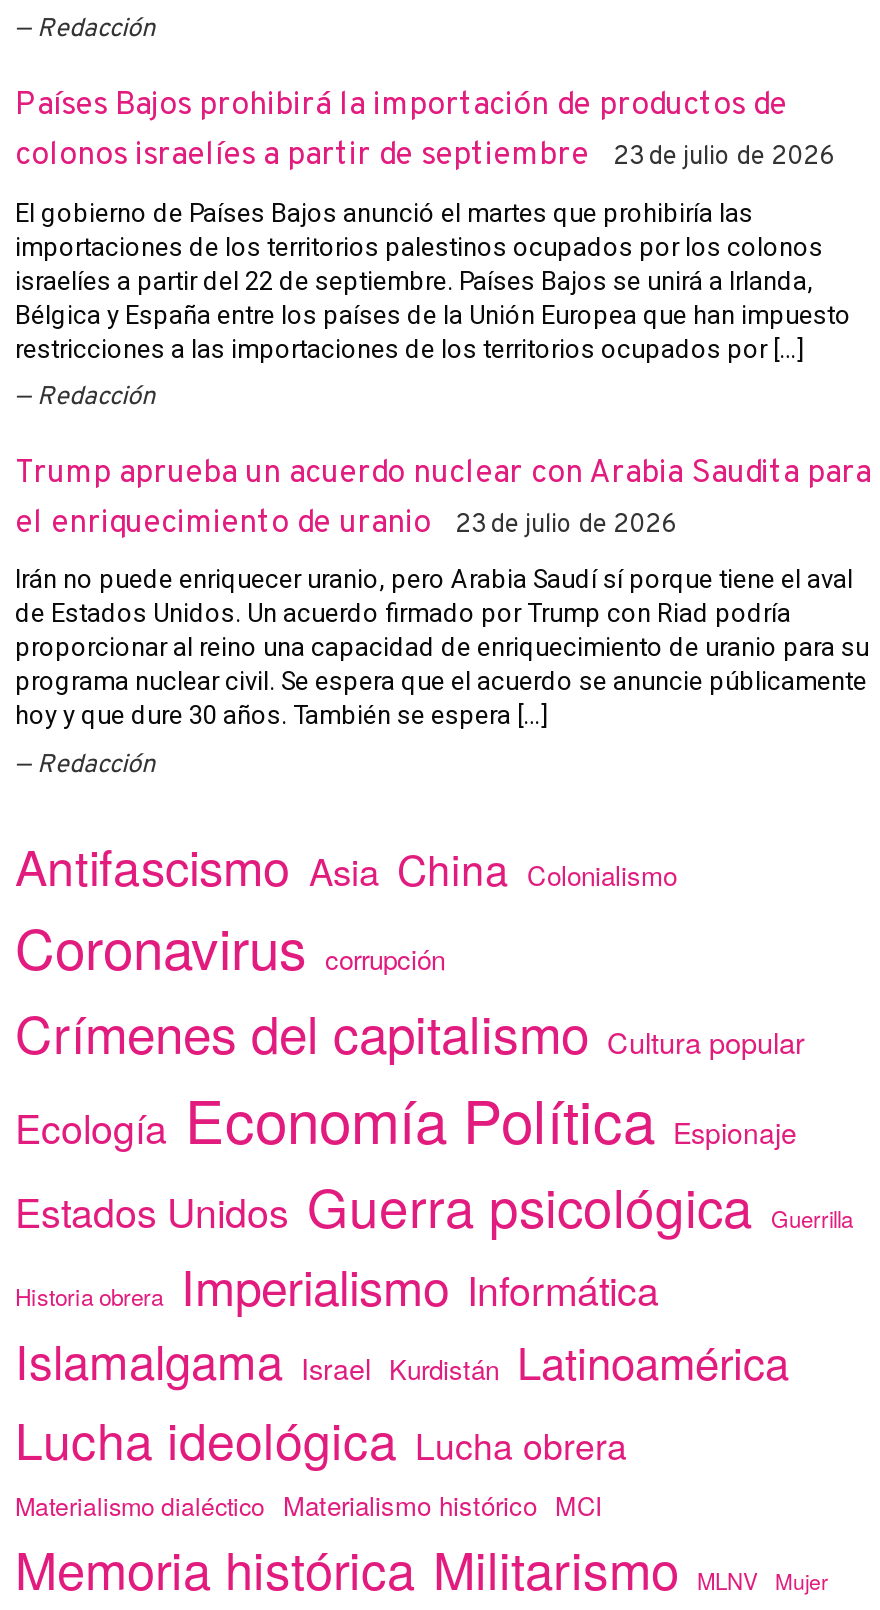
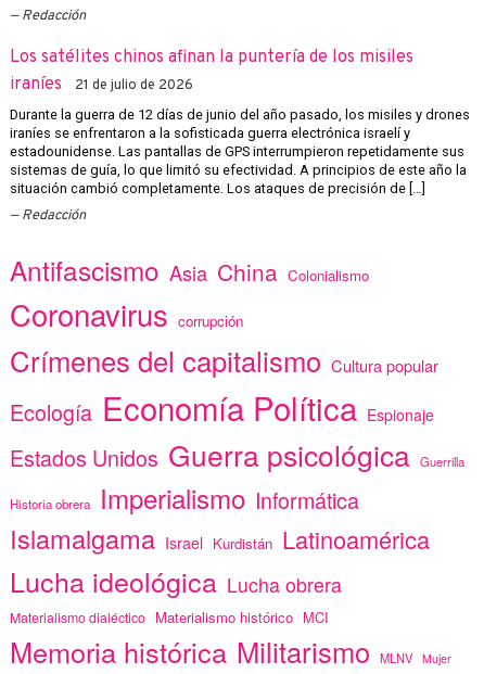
- Países Bajos prohibirá la importación de productos de
- colonos israelíes a partir de septiembre
- 23 de julio de 2026
- El gobierno de Países Bajos anunció el martes que prohibiría las
- importaciones de los territorios palestinos ocupados por los colonos
- israelíes a partir del 22 de septiembre. Países Bajos se unirá a Irlanda,
- Bélgica y España entre los países de la Unión Europea que han impuesto
- restricciones a las importaciones de los territorios ocupados por […]
- Redacción
- Trump aprueba un acuerdo nuclear con Arabia Saudita para
- el enriquecimiento de uranio
- 23 de julio de 2026
- Irán no puede enriquecer uranio, pero Arabia Saudí sí porque tiene el aval
- de Estados Unidos. Un acuerdo firmado por Trump con Riad podría
- proporcionar al reino una capacidad de enriquecimiento de uranio para su
- programa nuclear civil. Se espera que el acuerdo se anuncie públicamente
- hoy y que dure 30 años. También se espera […]
+ Los satélites chinos afinan la puntería de los misiles
+ iraníes
+ 21 de julio de 2026
+ Durante la guerra de 12 días de junio del año pasado, los misiles y drones
+ iraníes se enfrentaron a la sofisticada guerra electrónica israelí y
+ estadounidense. Las pantallas de GPS interrumpieron repetidamente sus
+ sistemas de guía, lo que limitó su efectividad. A principios de este año la
+ situación cambió completamente. Los ataques de precisión de […]
